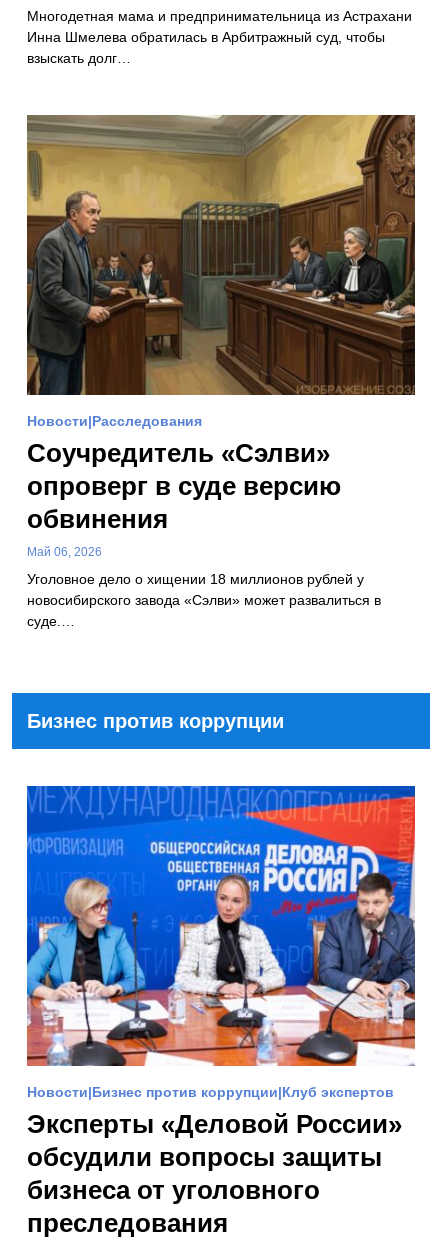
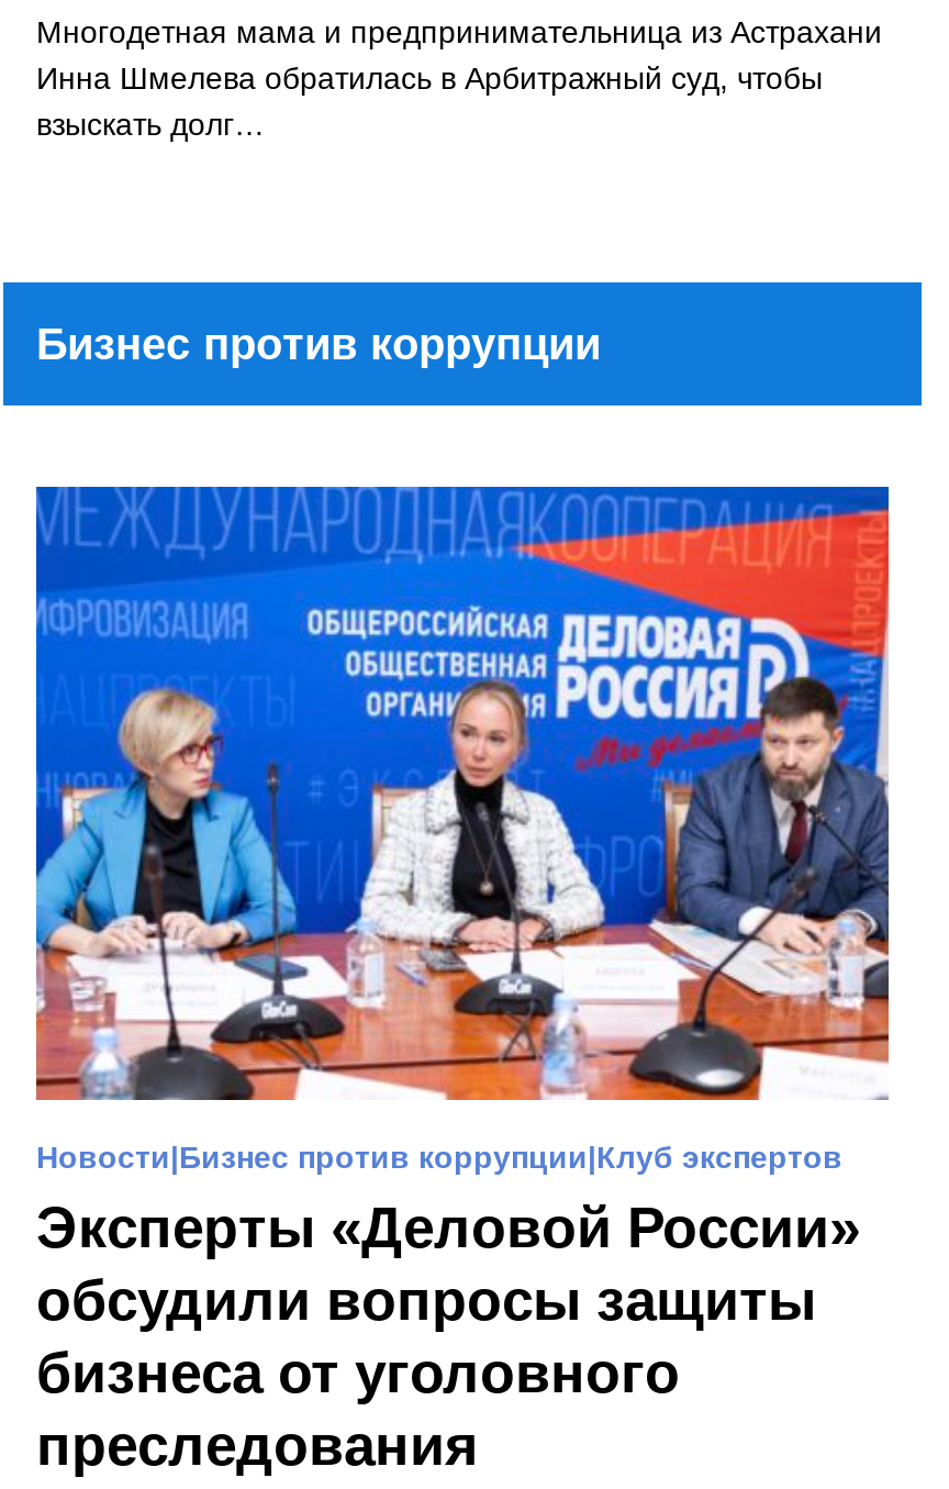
- [image]
- Новости Расследования
- Соучредитель «Сэлви»
- опроверг в суде версию
- обвинения
- Май 06, 2026
- Уголовное дело о хищении 18 миллионов рублей у
- новосибирского завода «Сэлви» может развалиться в
- суде.…
